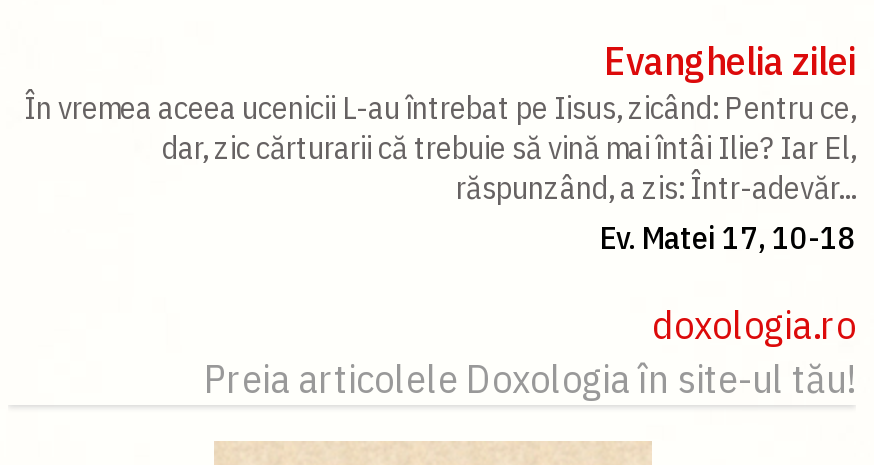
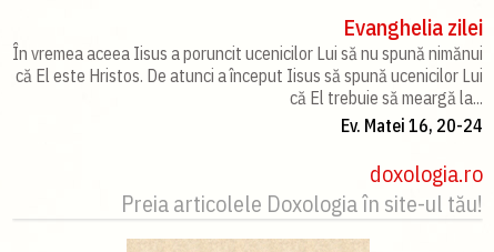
- În vremea aceea ucenicii L-au întrebat pe Iisus, zicând: Pentru ce,
- dar, zic cărturarii că trebuie să vină mai întâi Ilie? Iar El,
- răspunzând, a zis: Într-adevăr...
- Ev. Matei 17, 10-18
+ În vremea aceea Iisus a poruncit ucenicilor Lui să nu spună nimănui
+ că El este Hristos. De atunci a început Iisus să spună ucenicilor Lui
+ că El trebuie să meargă la...
+ Ev. Matei 16, 20-24
